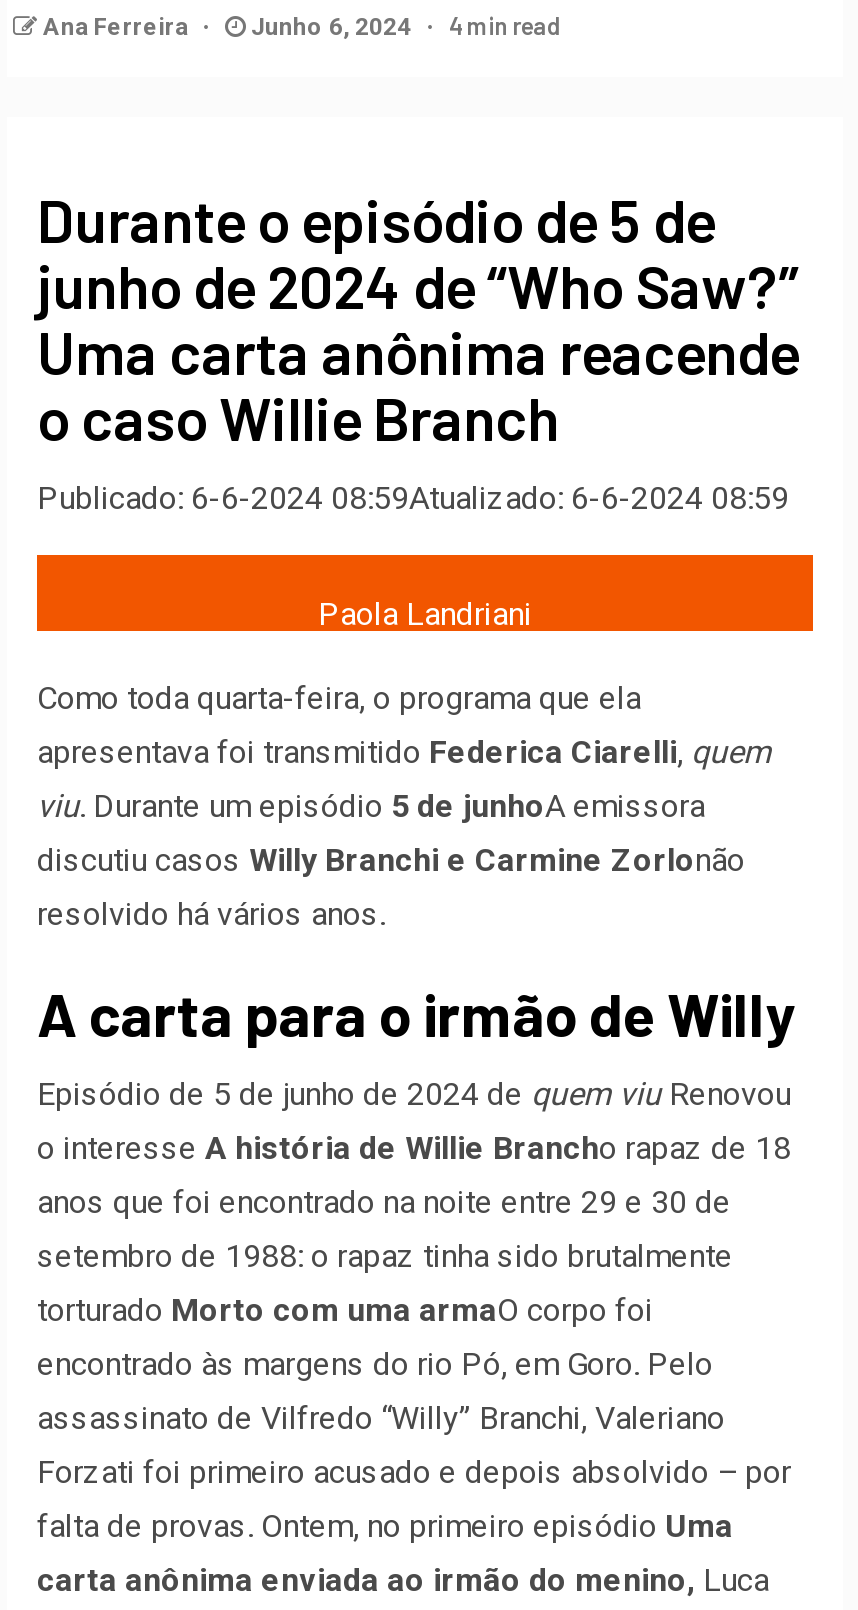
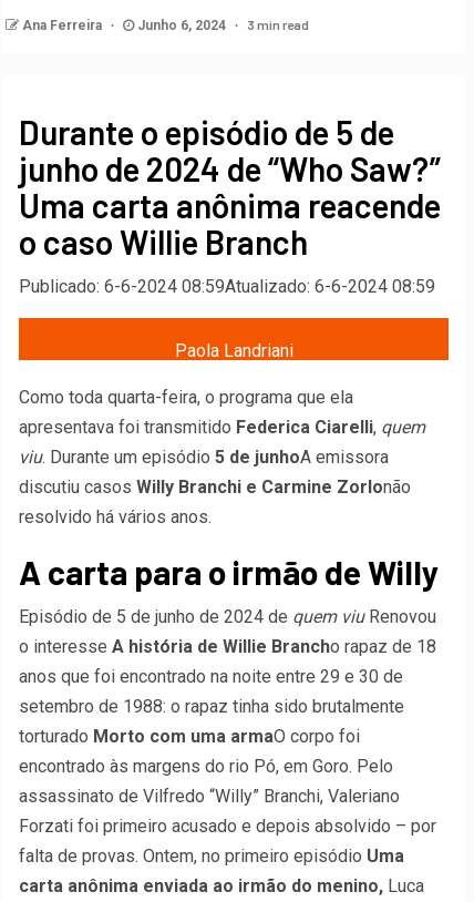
- Ana Ferreira Junho 6, 2024 4 min read
+ Ana Ferreira Junho 6, 2024 3 min read
